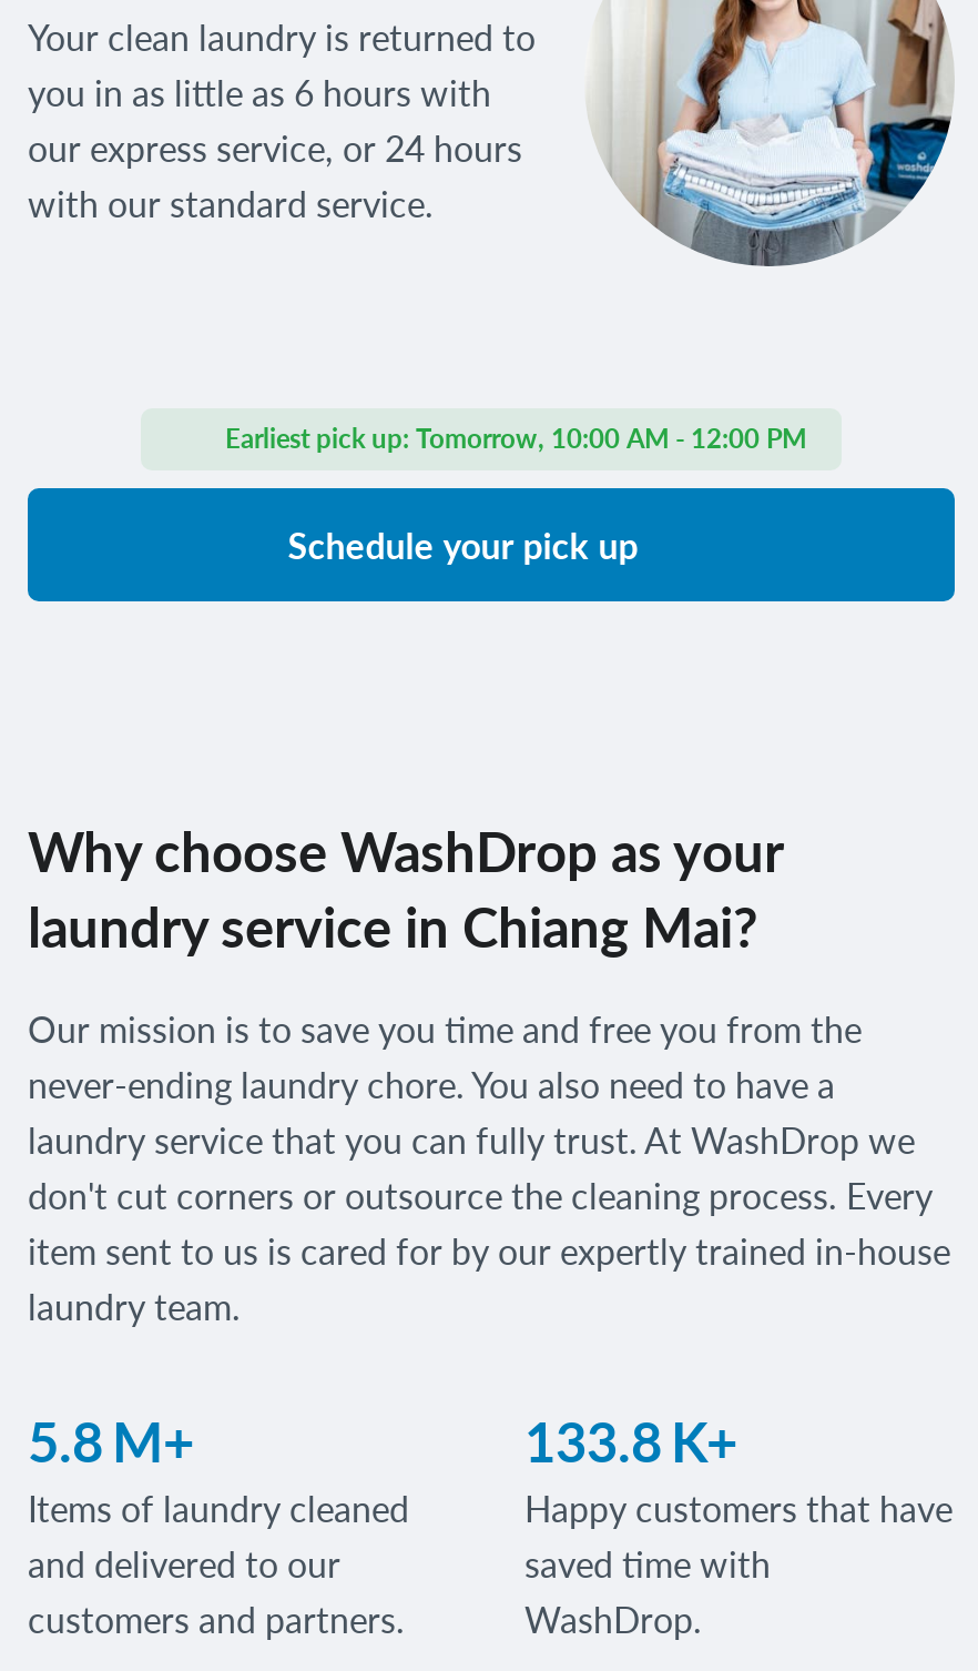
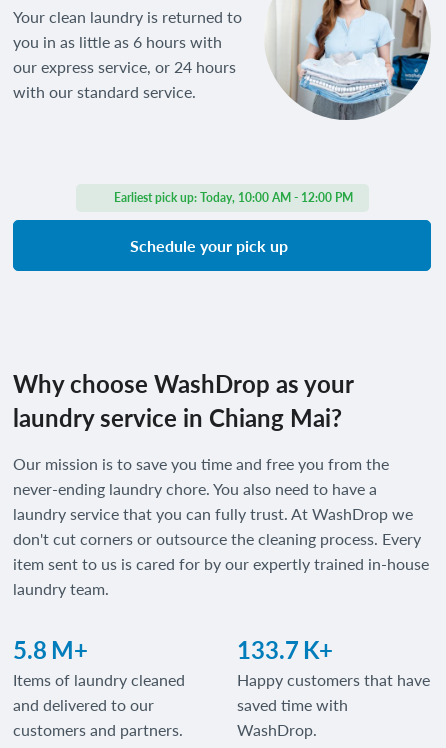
- Earliest pick up: Tomorrow, 10:00 AM - 12:00 PM
+ Earliest pick up: Today, 10:00 AM - 12:00 PM

- 133.8 K+
+ 133.7 K+
